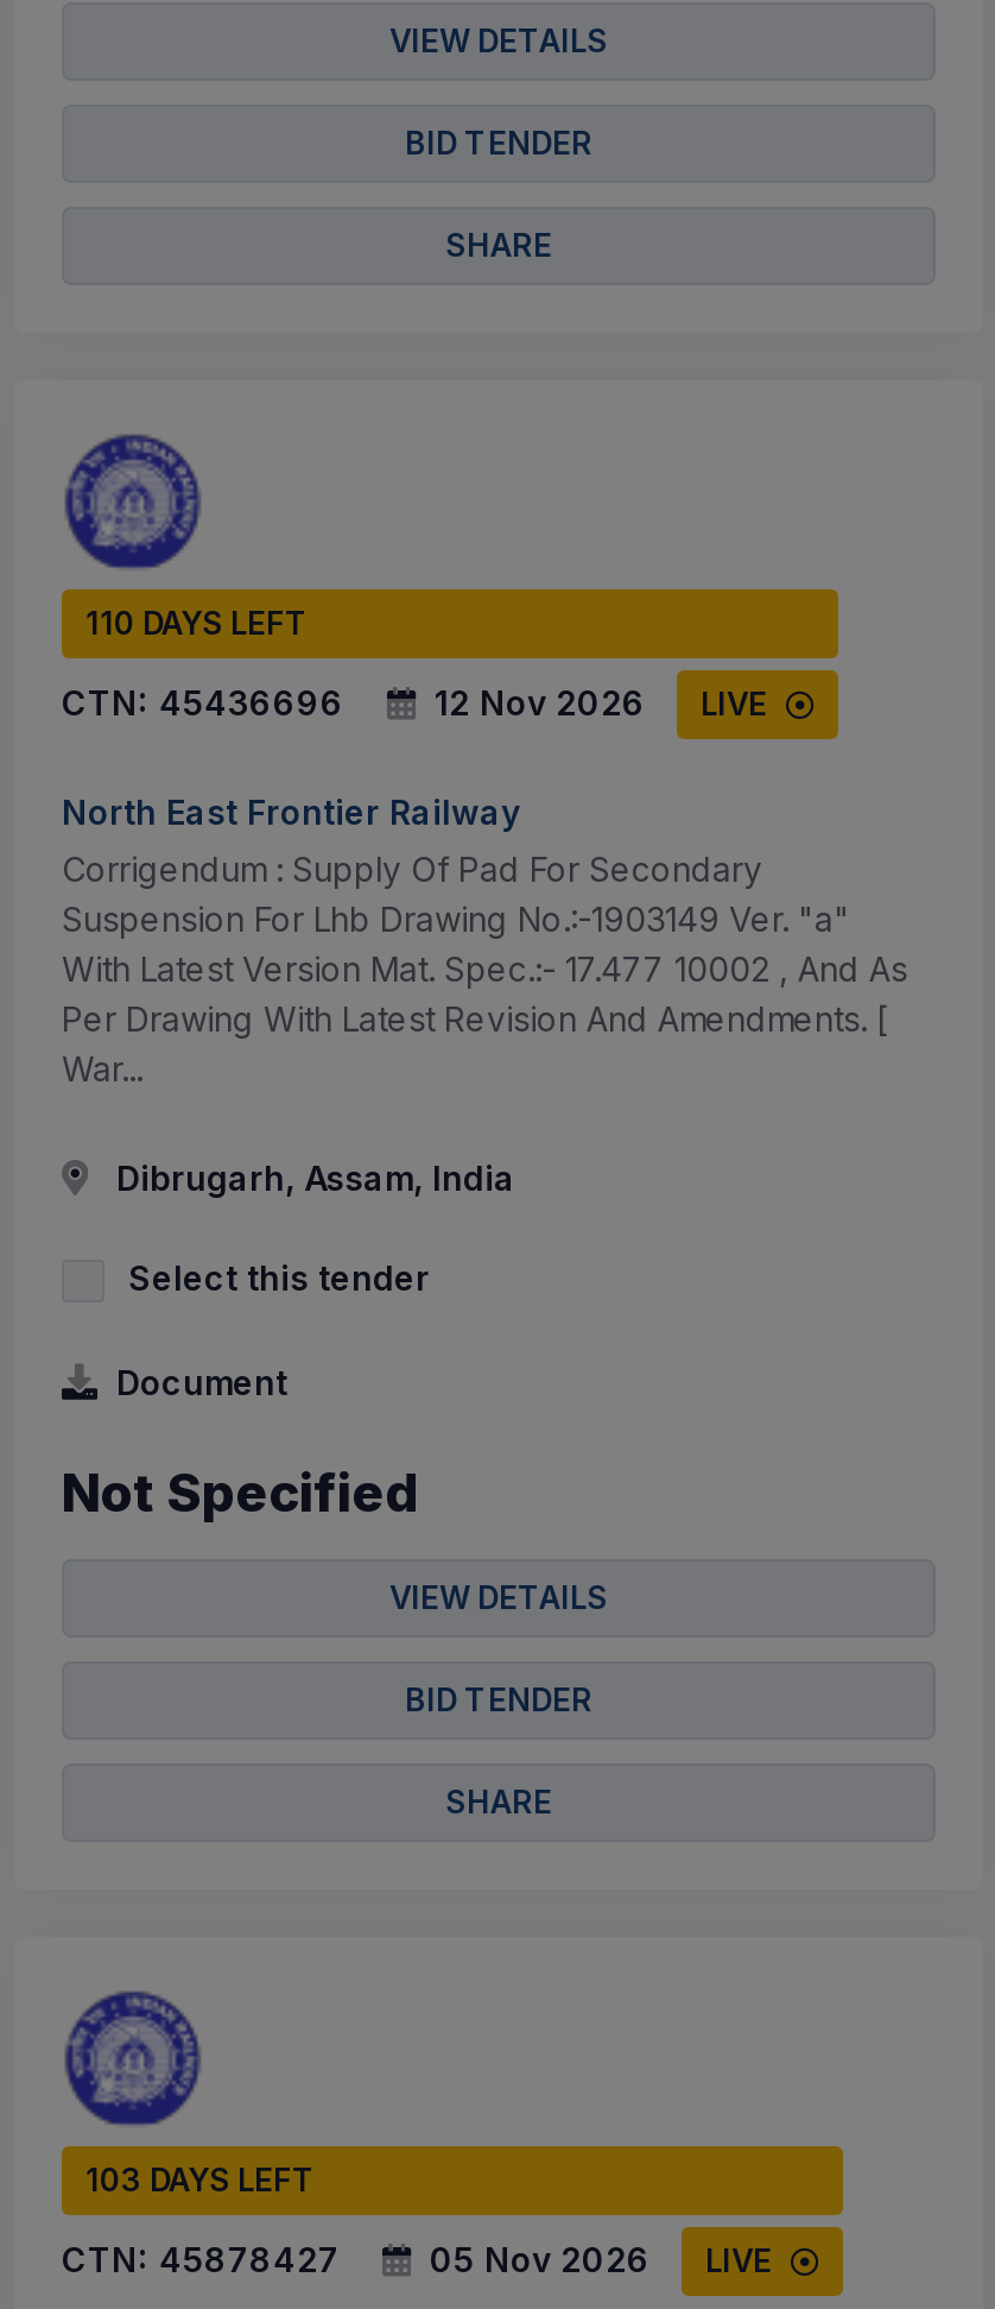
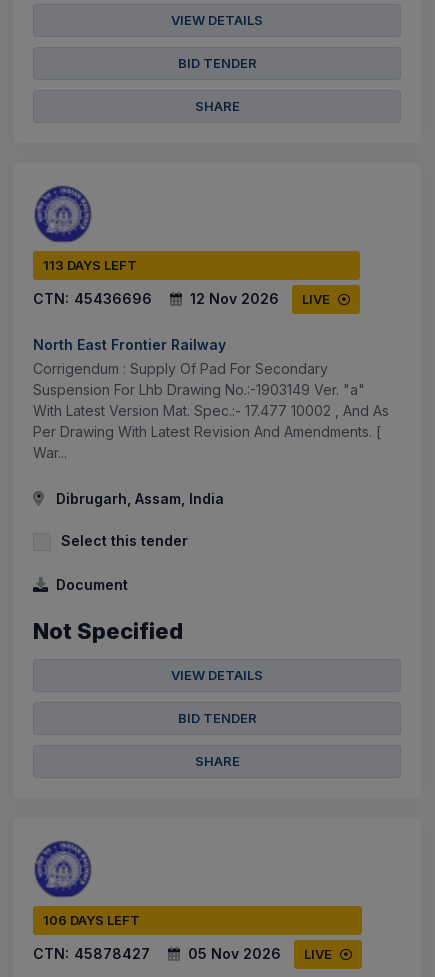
- 110 DAYS LEFT
+ 113 DAYS LEFT

- 103 DAYS LEFT
+ 106 DAYS LEFT
